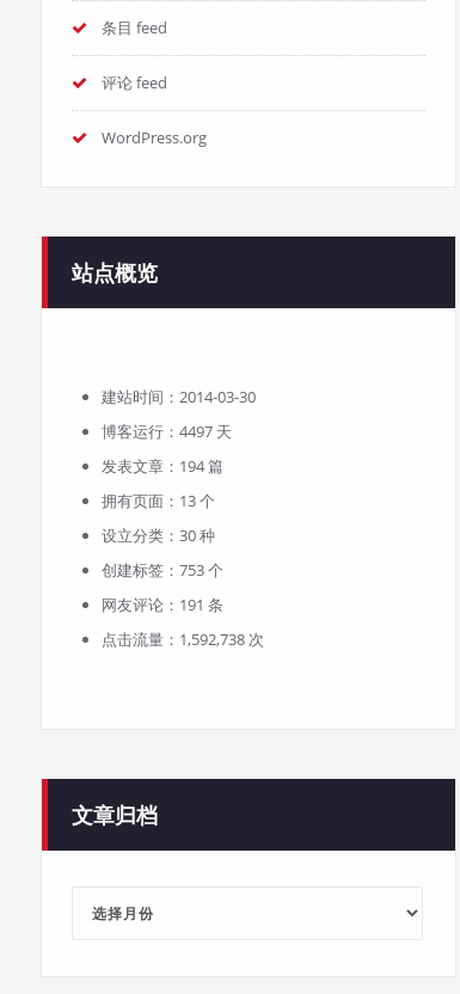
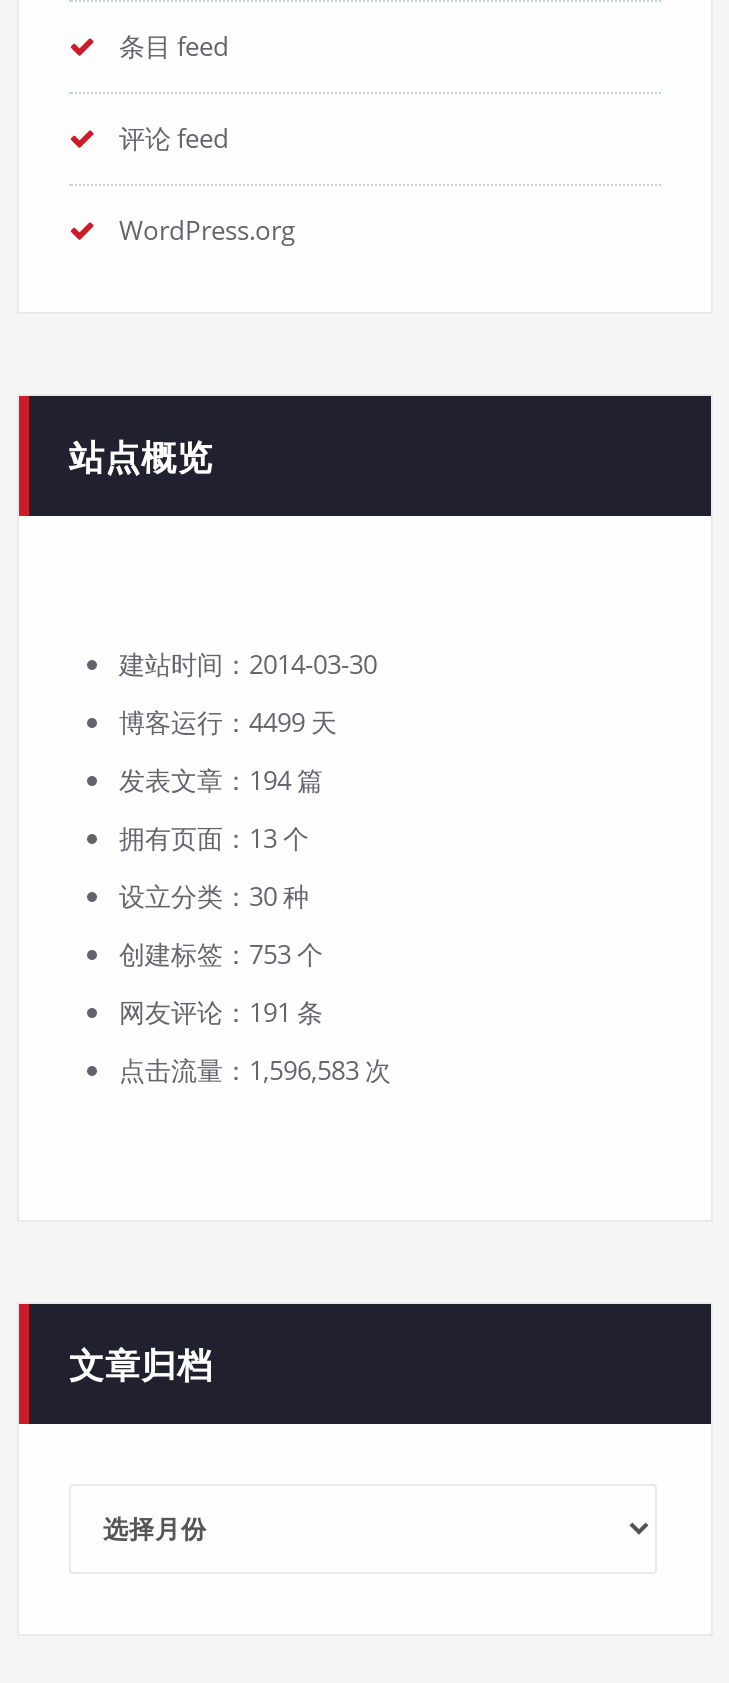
- 博客运行：4497 天
+ 博客运行：4499 天

- 点击流量：1,592,738 次
+ 点击流量：1,596,583 次
